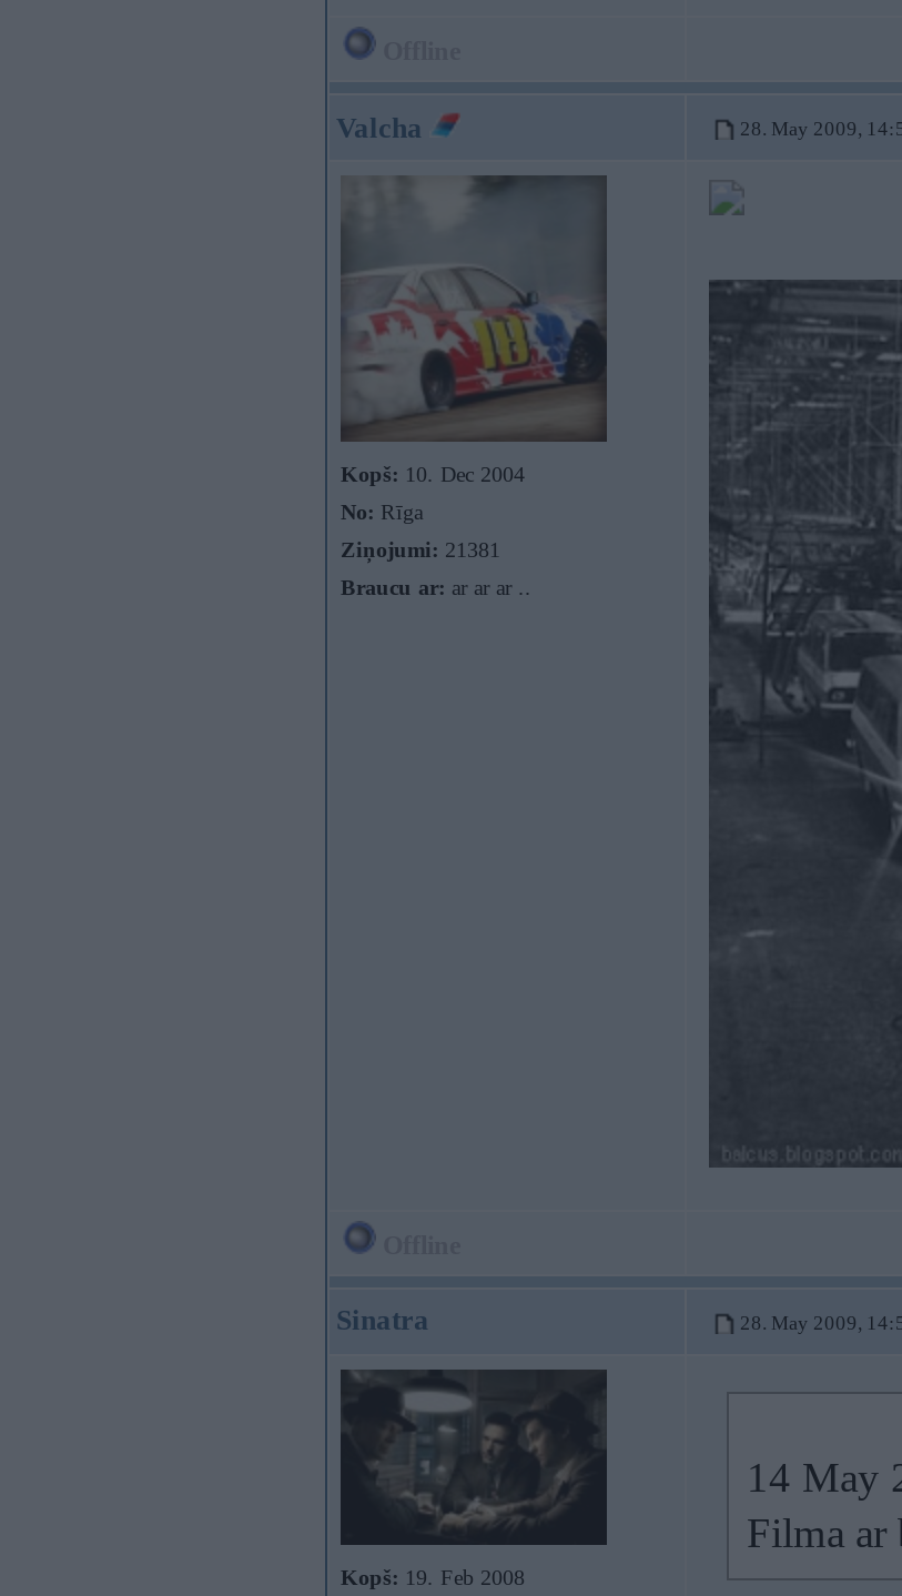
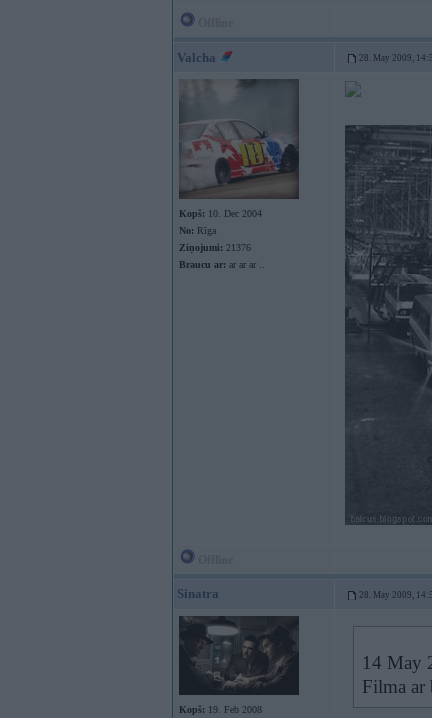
- Ziņojumi: 21381
+ Ziņojumi: 21376
